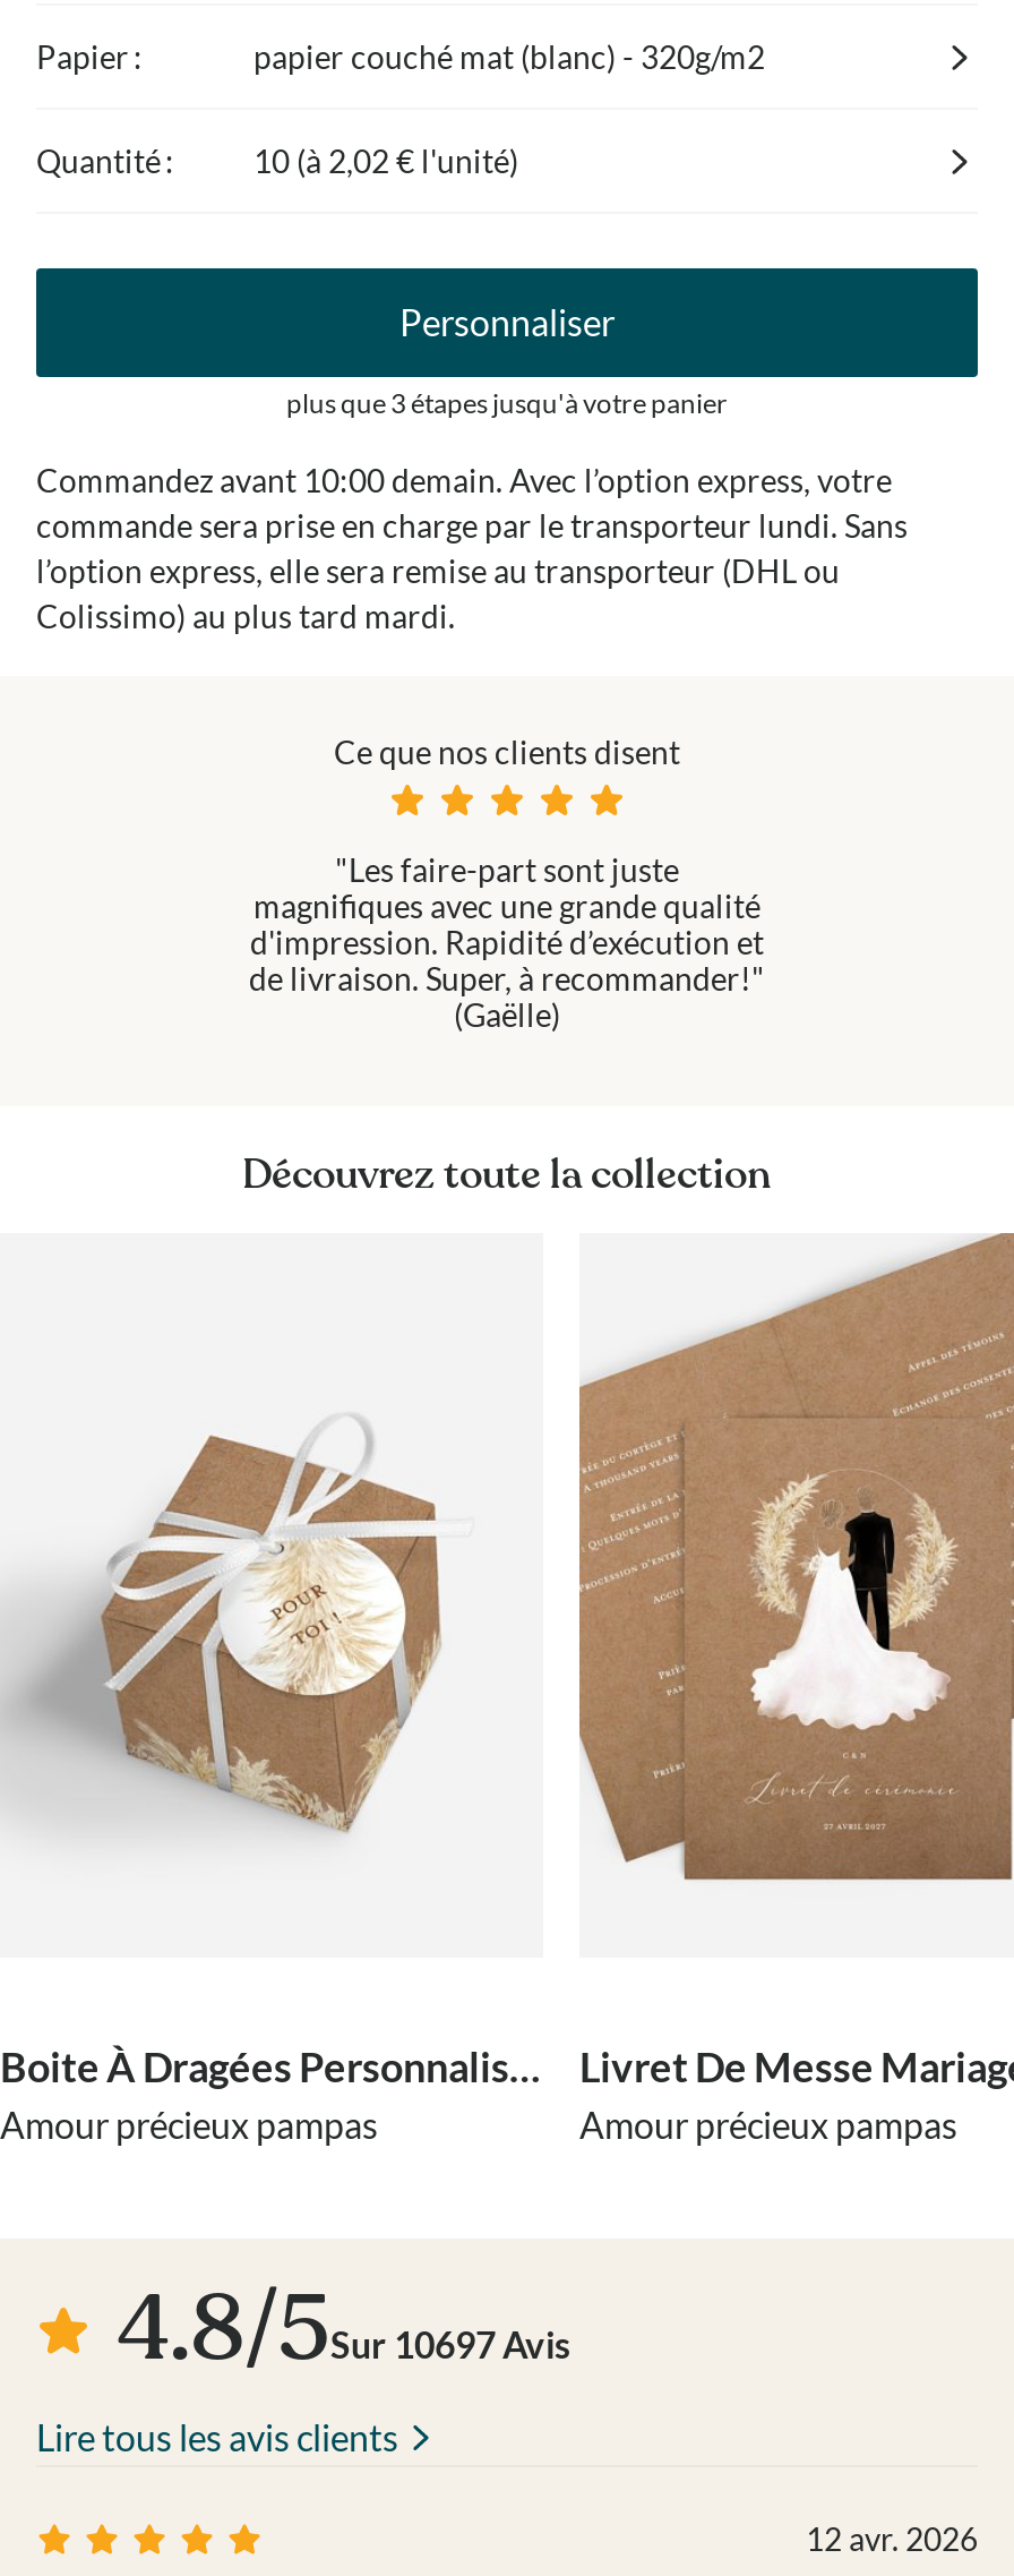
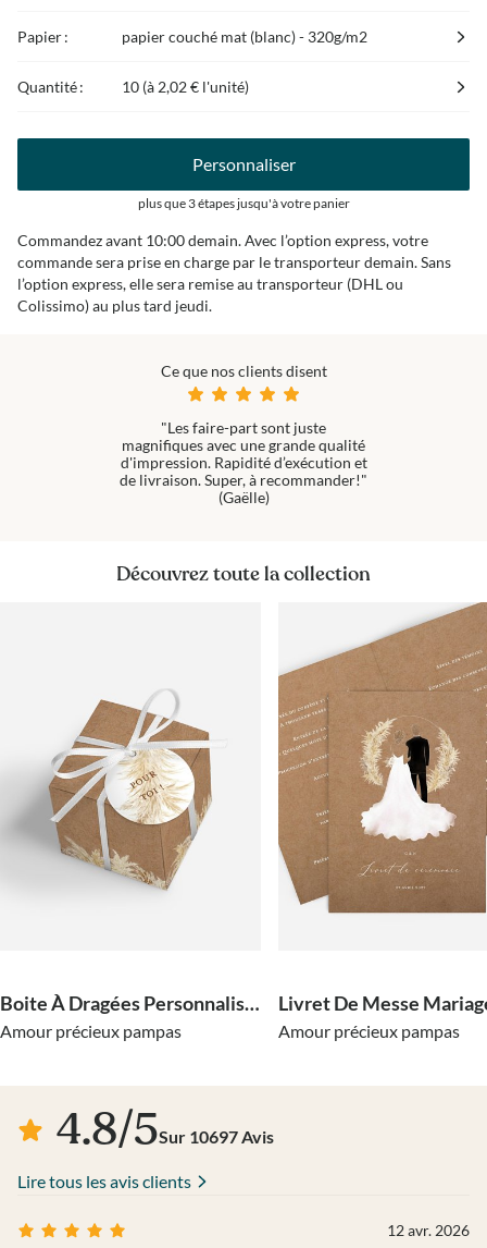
- commande sera prise en charge par le transporteur lundi. Sans
+ commande sera prise en charge par le transporteur demain. Sans

- Colissimo) au plus tard mardi.
+ Colissimo) au plus tard jeudi.
